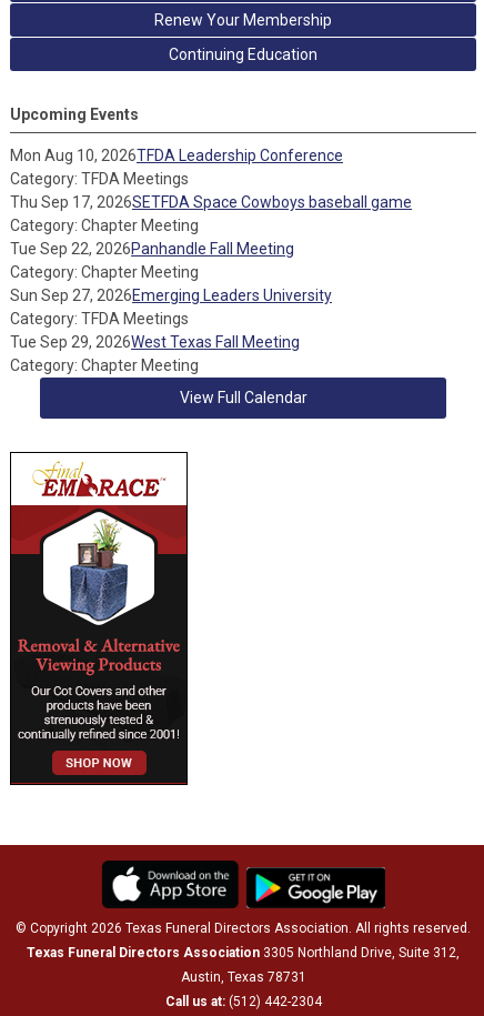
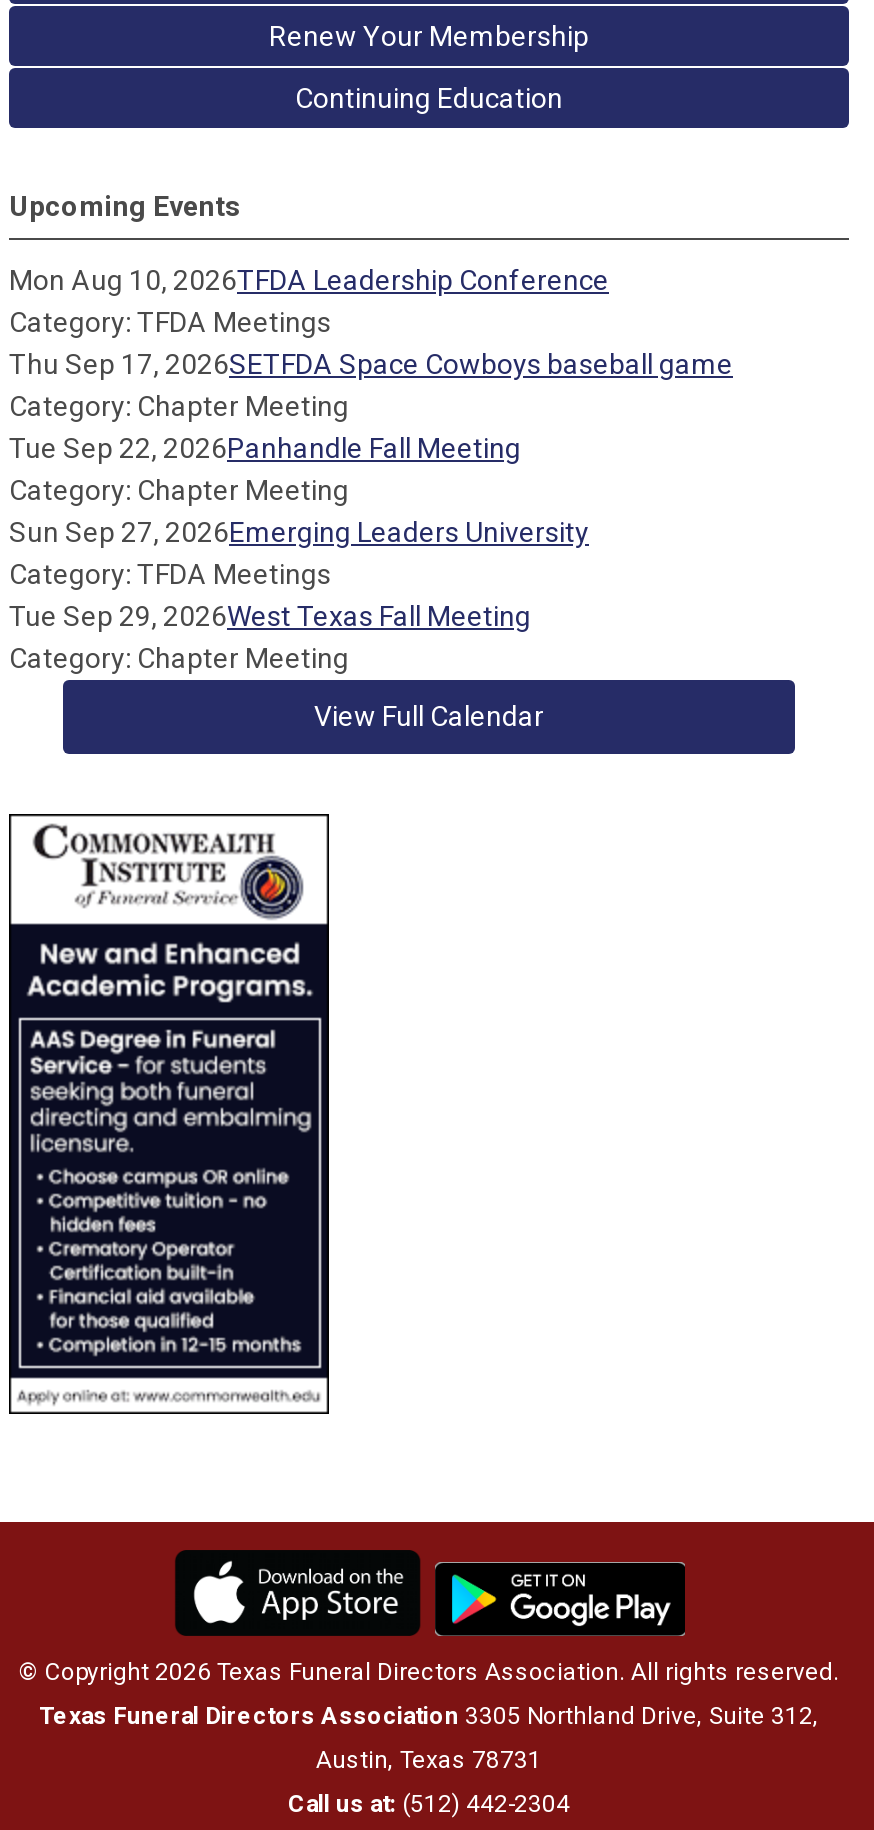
- [image]
+ [image]
